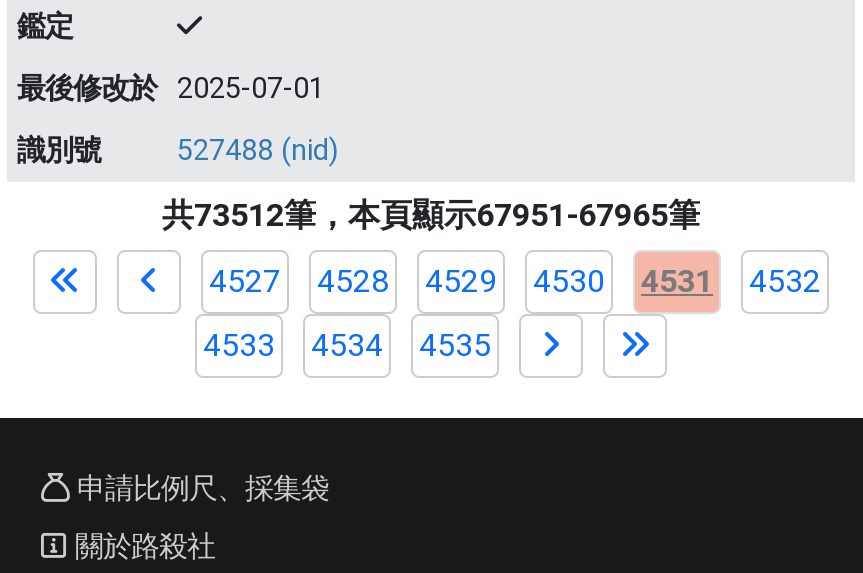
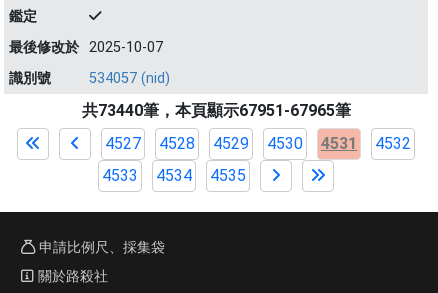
- 最後修改於 2025-07-01
+ 最後修改於 2025-10-07

- 527488 (nid)
+ 534057 (nid)

- 共73512筆，本頁顯示67951-67965筆
+ 共73440筆，本頁顯示67951-67965筆
